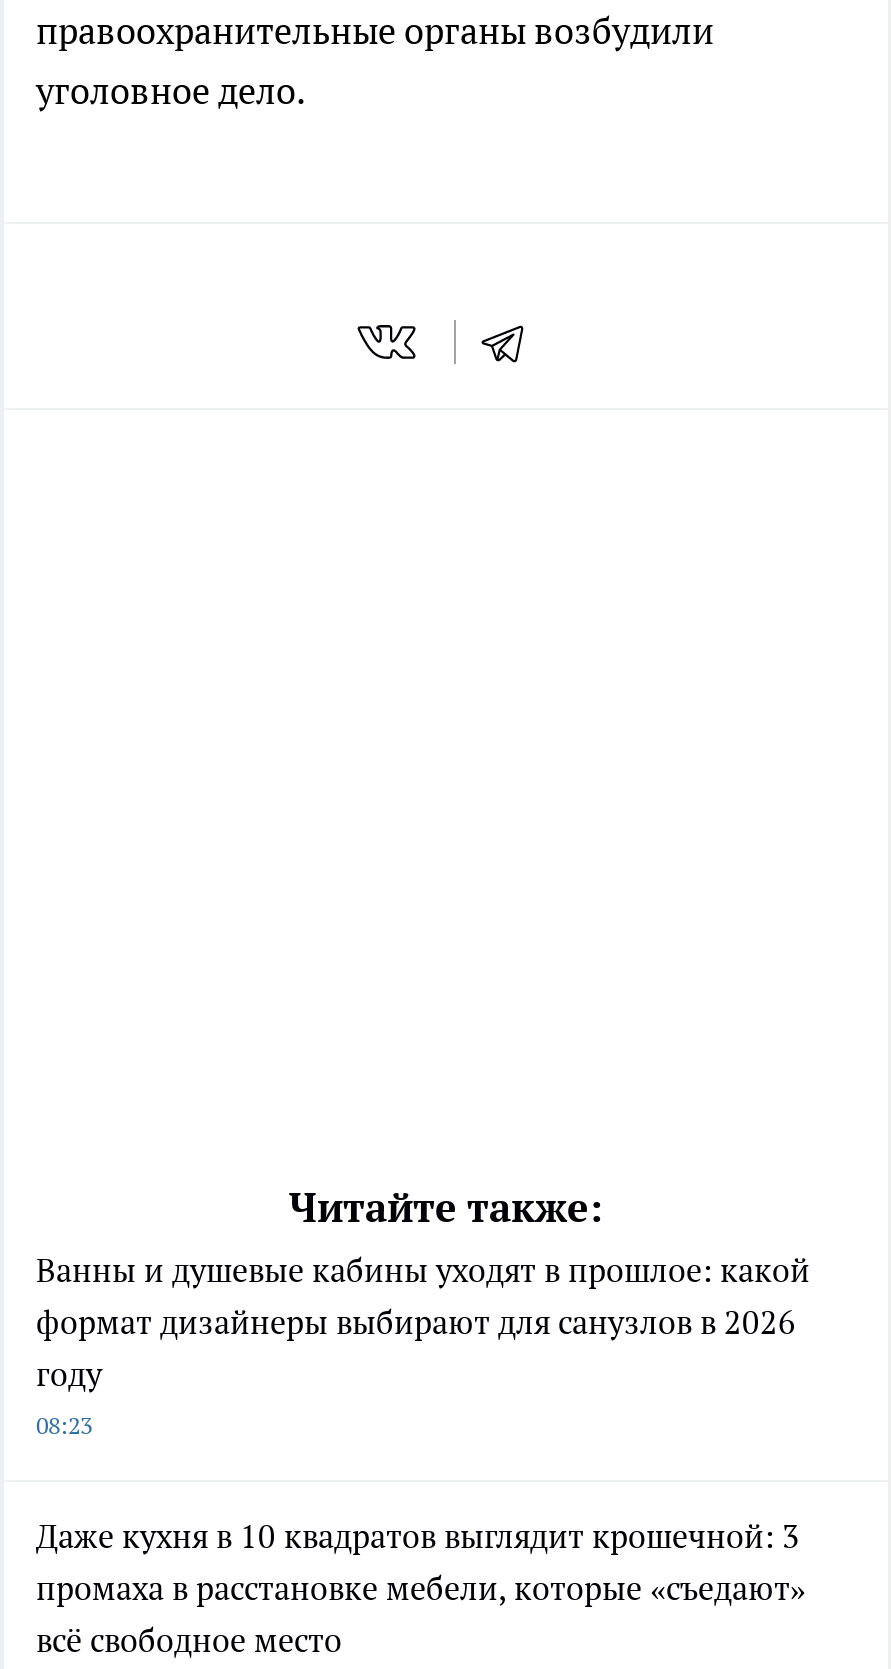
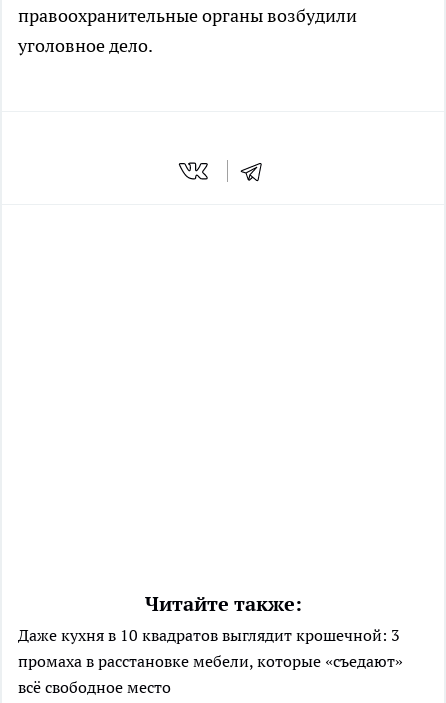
- Ванны и душевые кабины уходят в прошлое: какой
- формат дизайнеры выбирают для санузлов в 2026
- году
- 08:23
